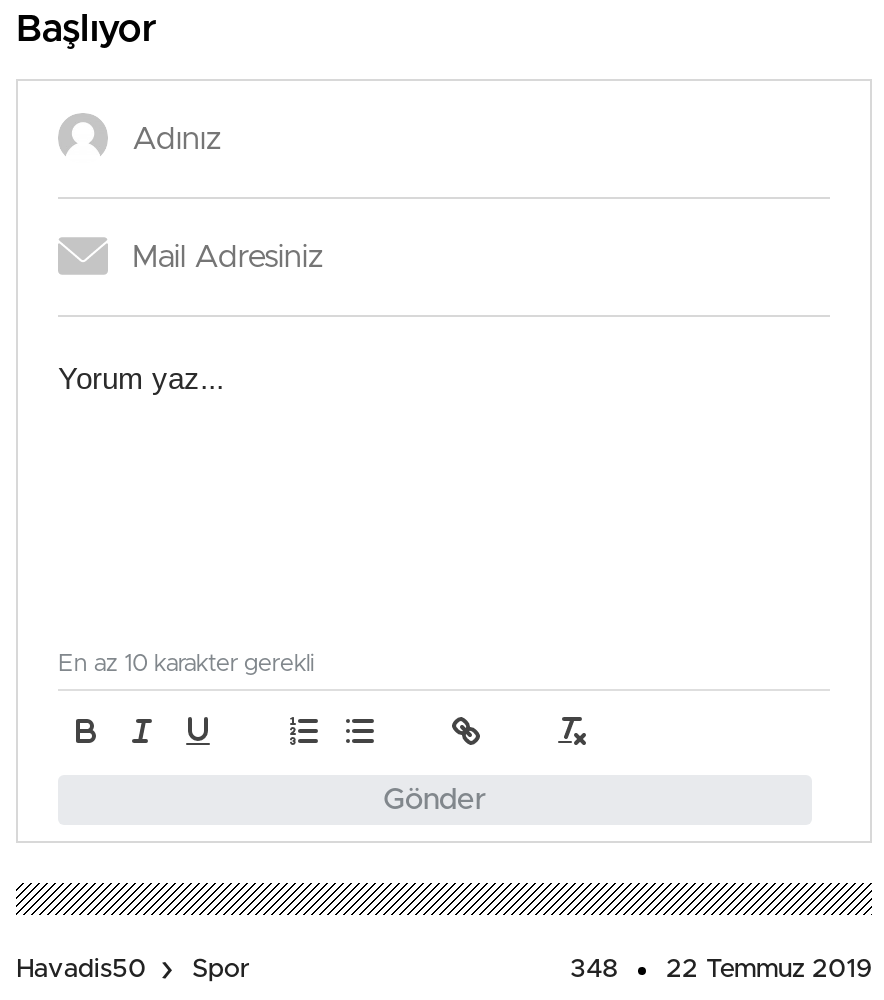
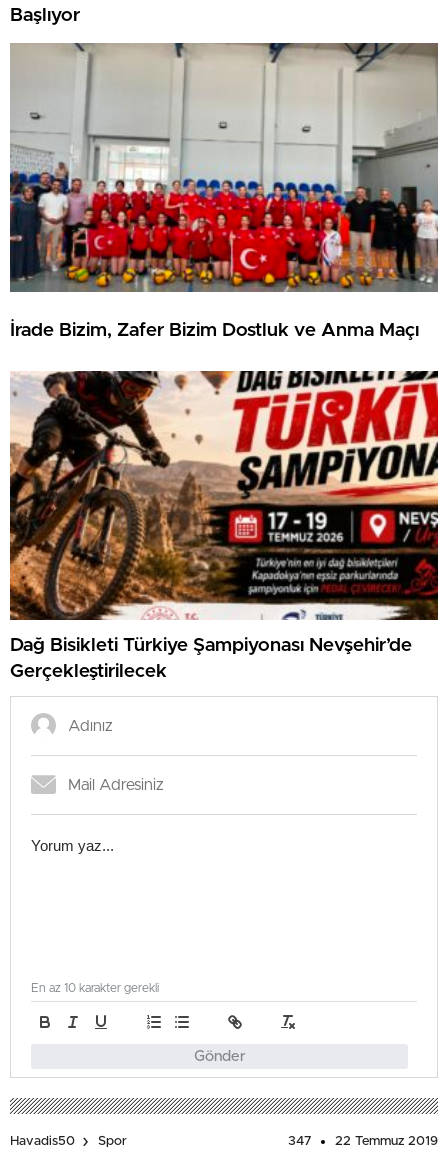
+ [image]
+ İrade Bizim, Zafer Bizim Dostluk ve Anma Maçı

+ [image]
+ Dağ Bisikleti Türkiye Şampiyonası Nevşehir’de
+ Gerçekleştirilecek

- 348 22 Temmuz 2019
+ 347 22 Temmuz 2019
